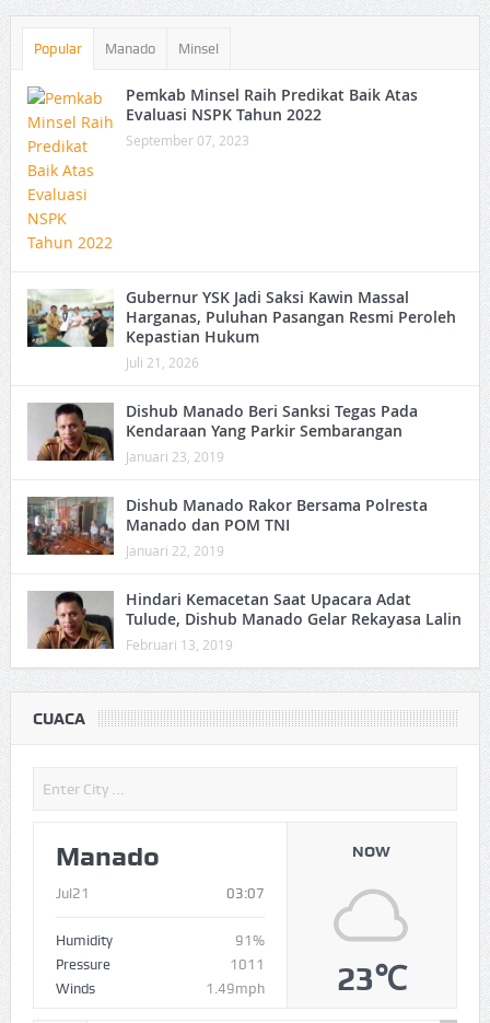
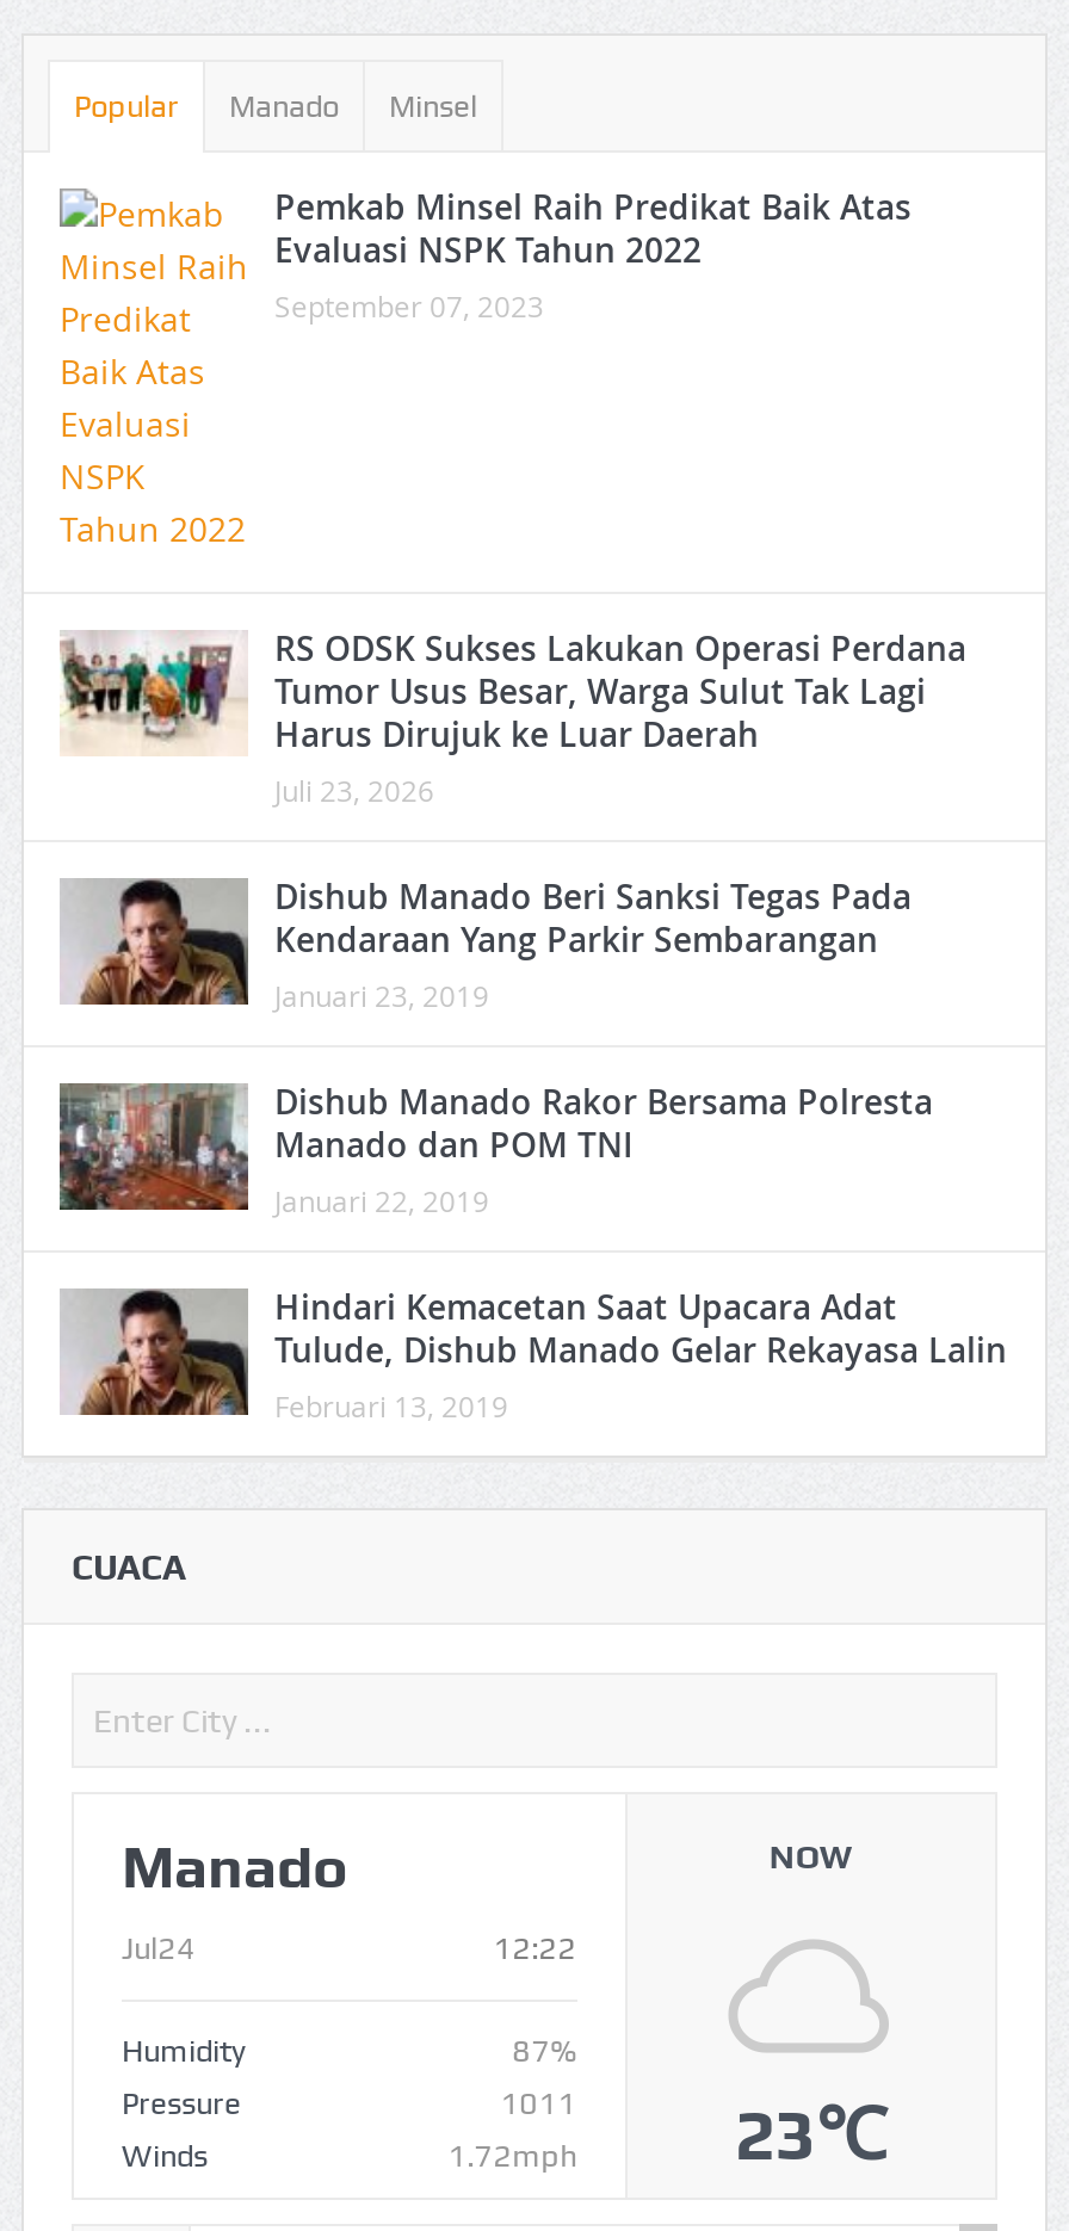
- [image]
- Gubernur YSK Jadi Saksi Kawin Massal
- Harganas, Puluhan Pasangan Resmi Peroleh
- Kepastian Hukum
- Juli 21, 2026
+ [image]
+ RS ODSK Sukses Lakukan Operasi Perdana
+ Tumor Usus Besar, Warga Sulut Tak Lagi
+ Harus Dirujuk ke Luar Daerah
+ Juli 23, 2026

- Jul21
- 03:07
+ Jul24
+ 12:22

- 91%
+ 87%

- 1.49mph
+ 1.72mph
